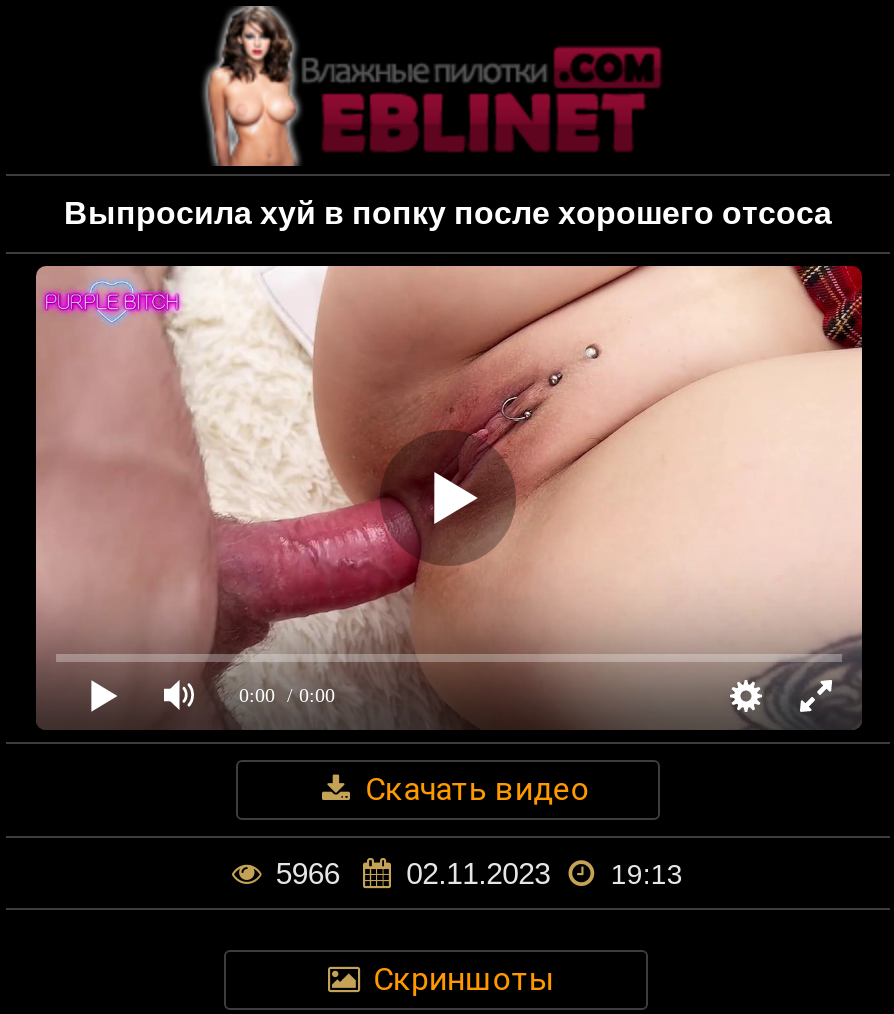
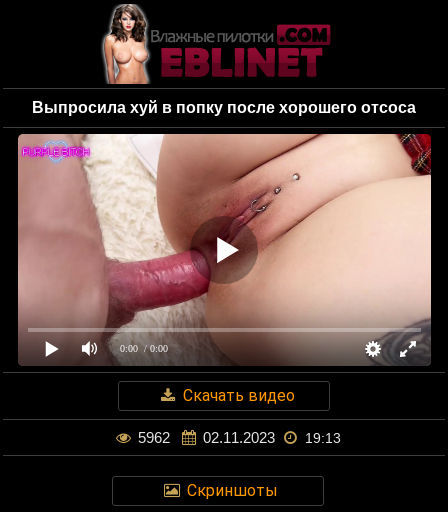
- 5966 02.11.2023 19:13
+ 5962 02.11.2023 19:13
